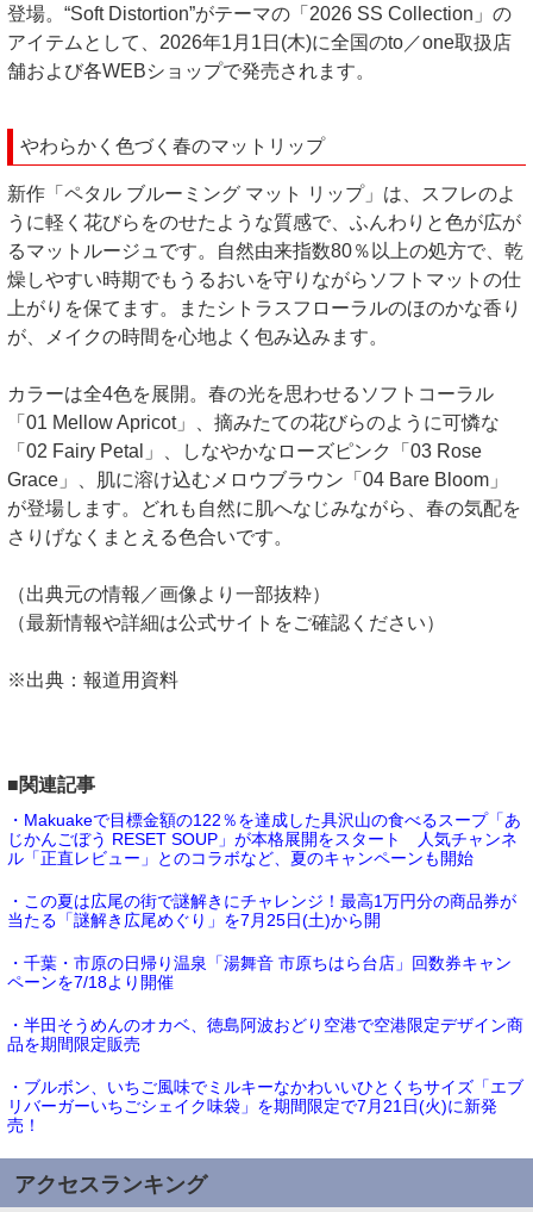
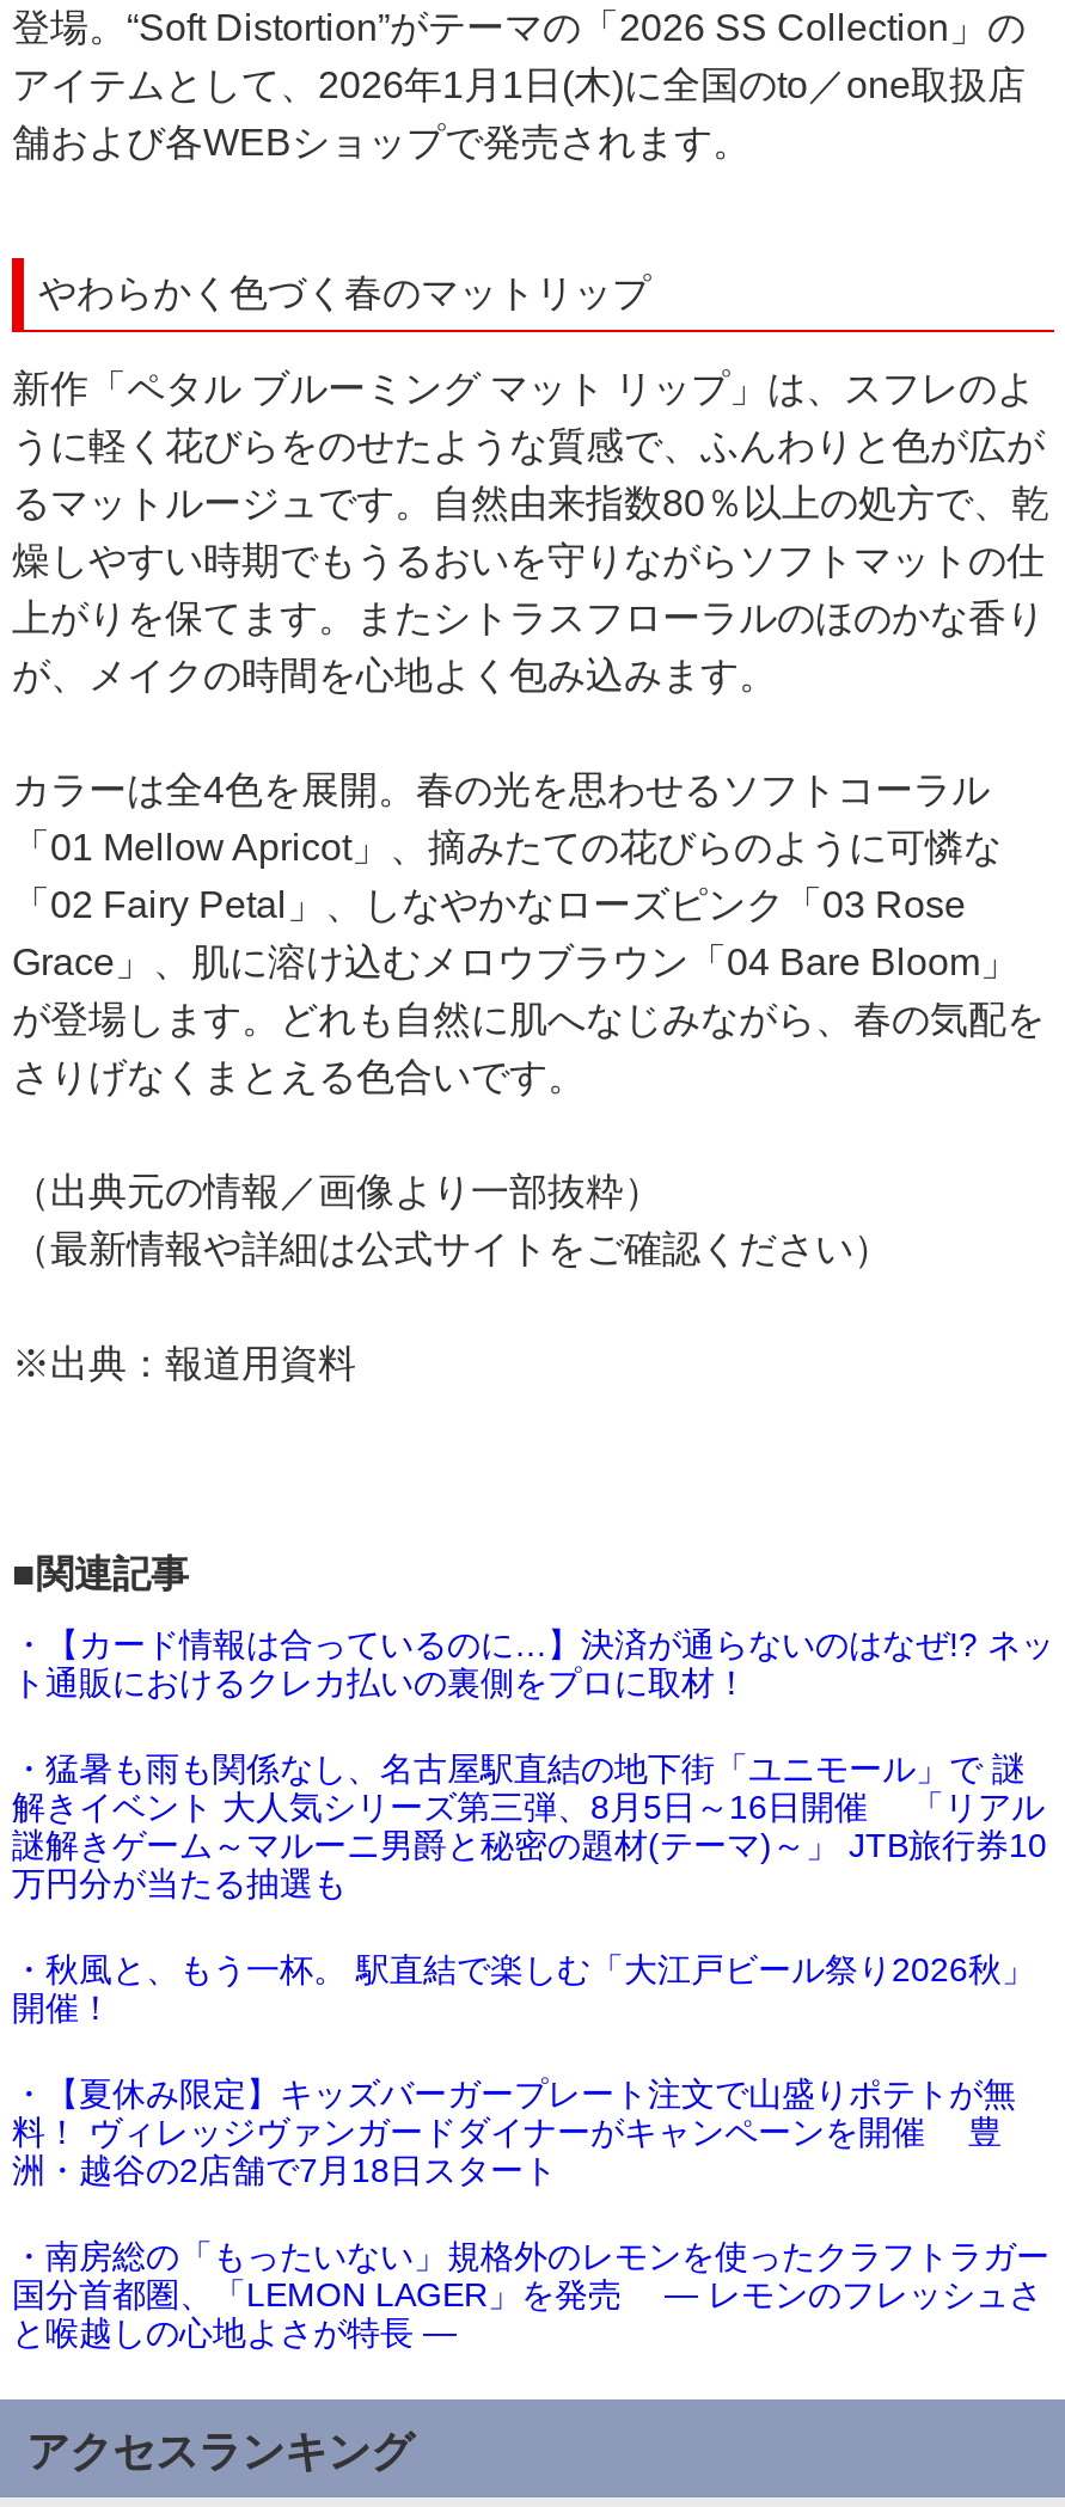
- ・Makuakeで目標金額の122％を達成した具沢山の食べるスープ「あ
- じかんごぼう RESET SOUP」が本格展開をスタート 人気チャンネ
- ル「正直レビュー」とのコラボなど、夏のキャンペーンも開始
+ ・【カード情報は合っているのに…】決済が通らないのはなぜ!? ネッ
+ ト通販におけるクレカ払いの裏側をプロに取材！

- ・この夏は広尾の街で謎解きにチャレンジ！最高1万円分の商品券が
- 当たる「謎解き広尾めぐり」を7月25日(土)から開
+ ・猛暑も雨も関係なし、名古屋駅直結の地下街「ユニモール」で 謎
+ 解きイベント 大人気シリーズ第三弾、8月5日～16日開催 「リアル
+ 謎解きゲーム～マルーニ男爵と秘密の題材(テーマ)～」 JTB旅行券10
+ 万円分が当たる抽選も

- ・千葉・市原の日帰り温泉「湯舞音 市原ちはら台店」回数券キャン
- ペーンを7/18より開催
+ ・秋風と、もう一杯。 駅直結で楽しむ「大江戸ビール祭り2026秋」
+ 開催！

- ・半田そうめんのオカベ、徳島阿波おどり空港で空港限定デザイン商
- 品を期間限定販売
+ ・【夏休み限定】キッズバーガープレート注文で山盛りポテトが無
+ 料！ ヴィレッジヴァンガードダイナーがキャンペーンを開催 豊
+ 洲・越谷の2店舗で7月18日スタート

- ・ブルボン、いちご風味でミルキーなかわいいひとくちサイズ「エブ
- リバーガーいちごシェイク味袋」を期間限定で7月21日(火)に新発
- 売！
+ ・南房総の「もったいない」規格外のレモンを使ったクラフトラガー
+ 国分首都圏、「LEMON LAGER」を発売 ― レモンのフレッシュさ
+ と喉越しの心地よさが特長 ―
